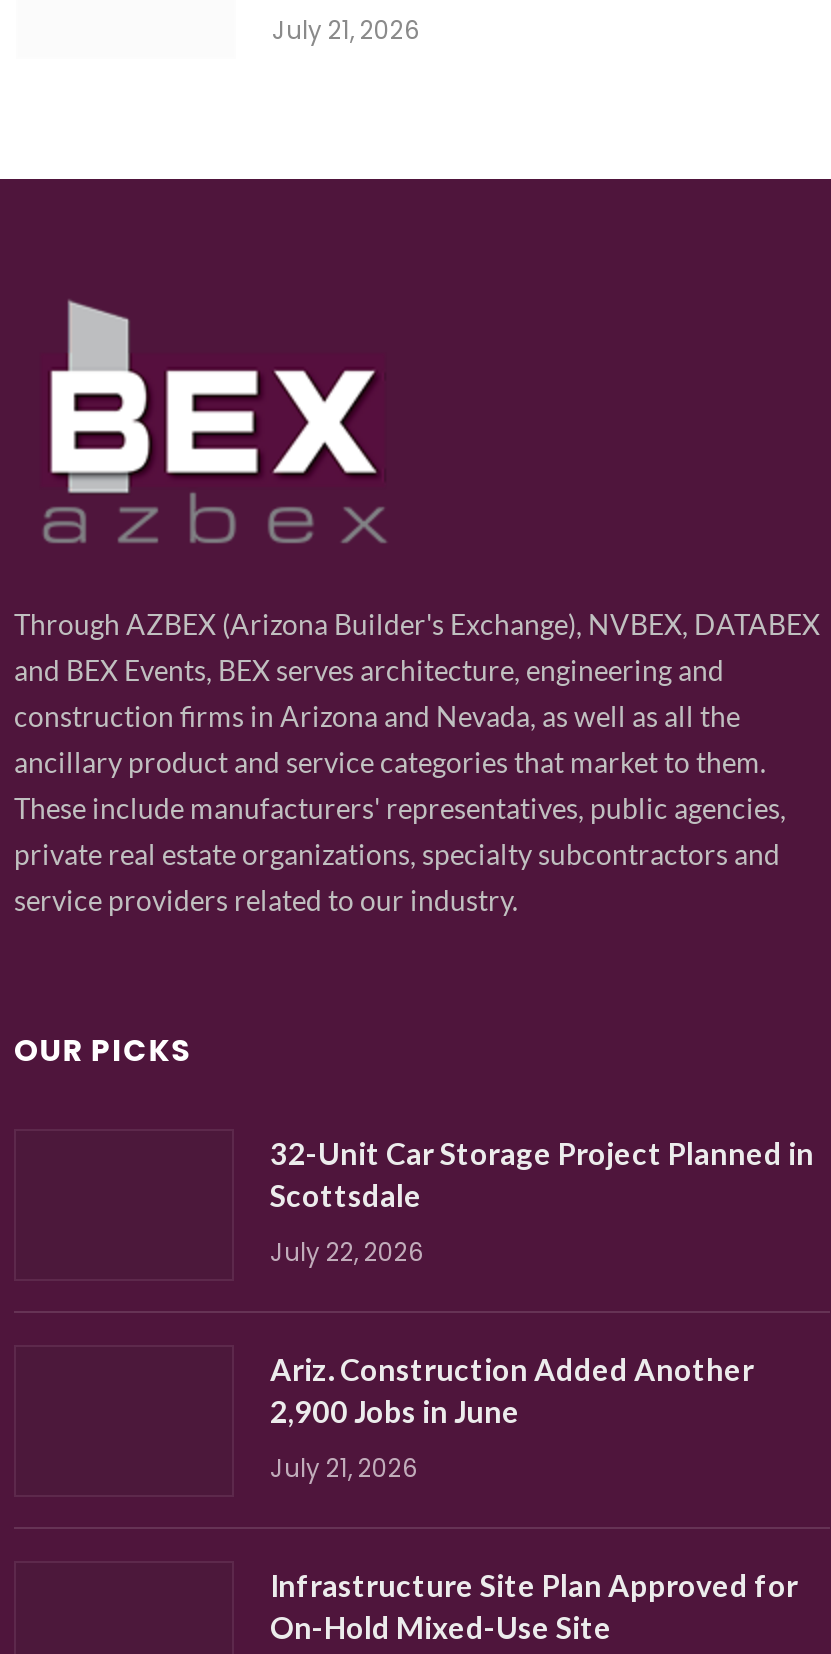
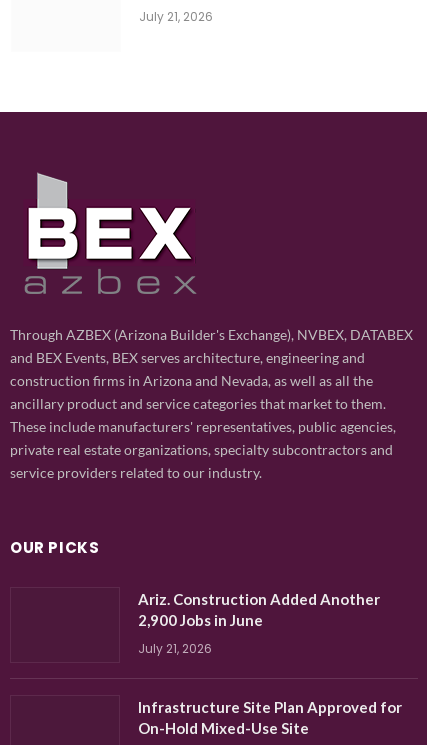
moved down: Through AZBEX (Arizona Builder's Exchange), NVBEX, DATABEX | and BEX Events, BEX serves architecture, engineering and | construction firms in Arizona and Nevada, as well as all the | ancillary product and service categories that market to them. | These include manufacturers' representatives, public agencies, | private real estate organizations, specialty subcontractors and | service providers related to our industry. | OUR PICKS

- 32-Unit Car Storage Project Planned in
- Scottsdale
- July 22, 2026
